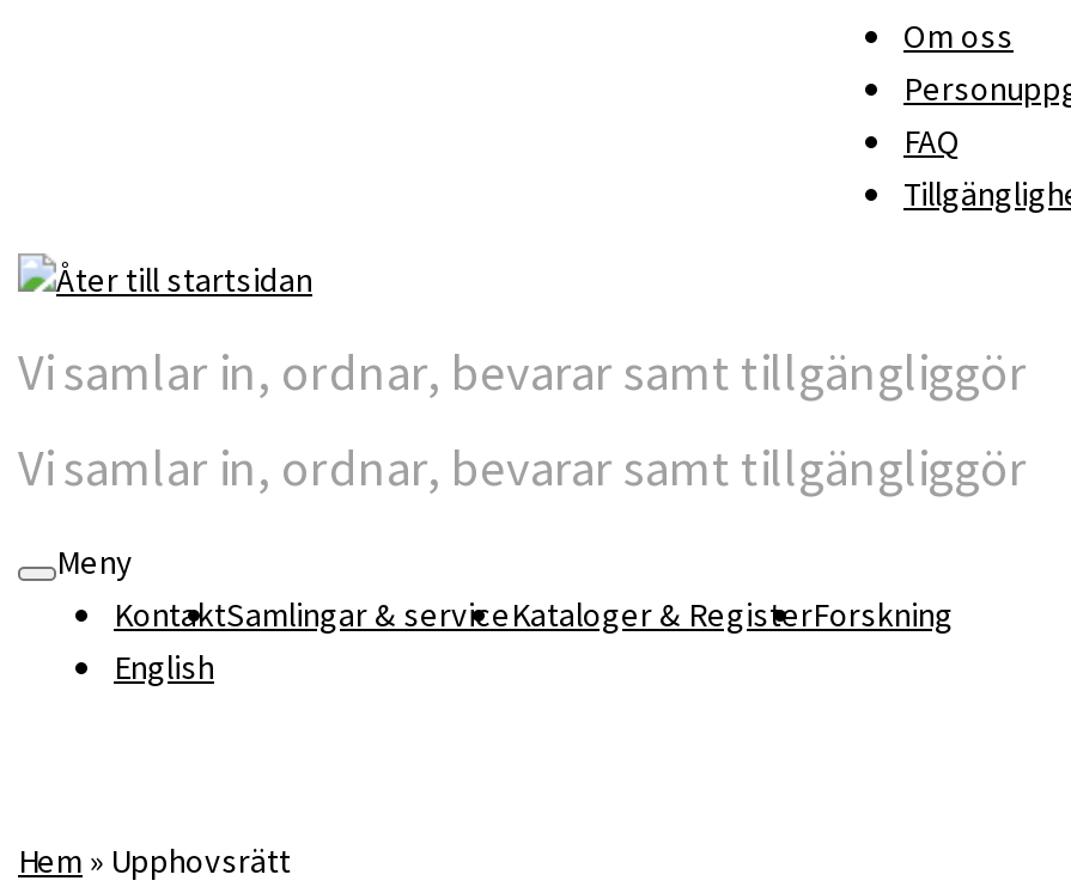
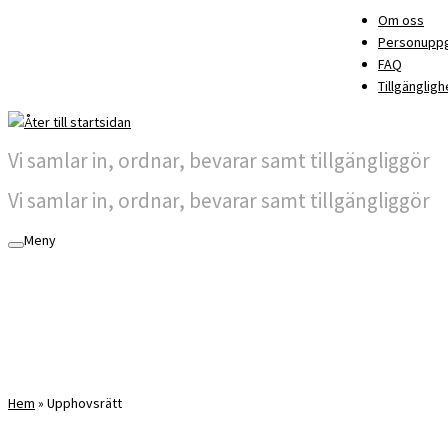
- KontaktSamlingar & serviceKataloger & RegisterForskning
- English
